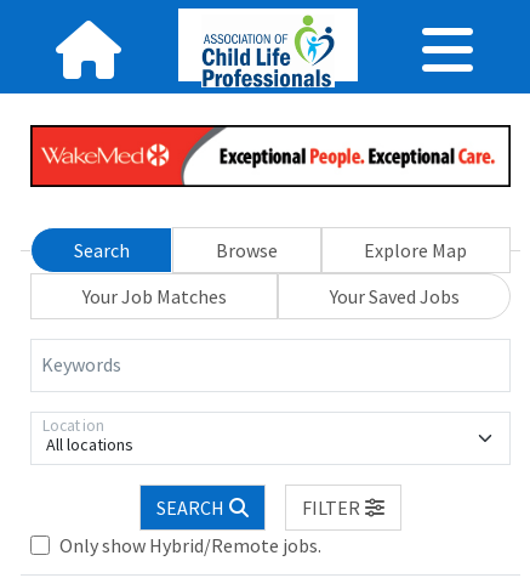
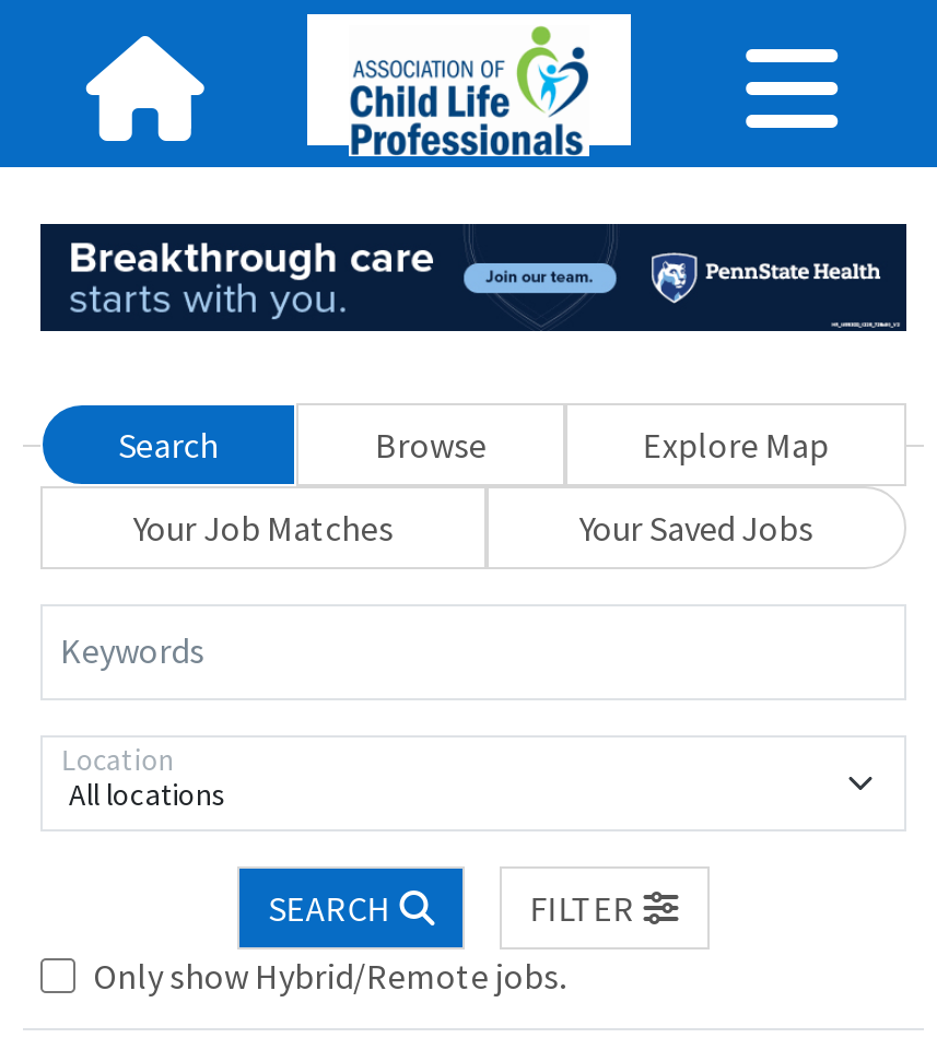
- [image]
+ [image]
